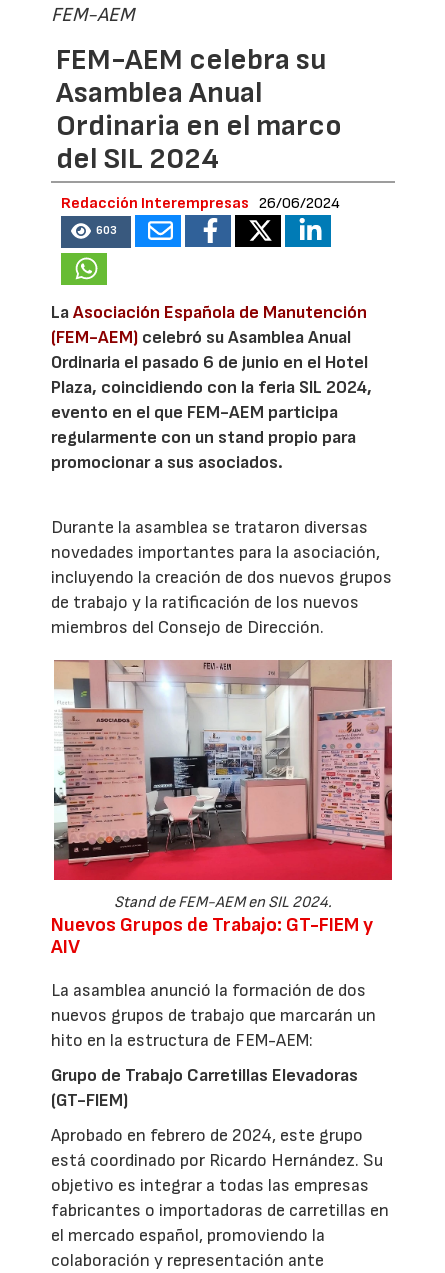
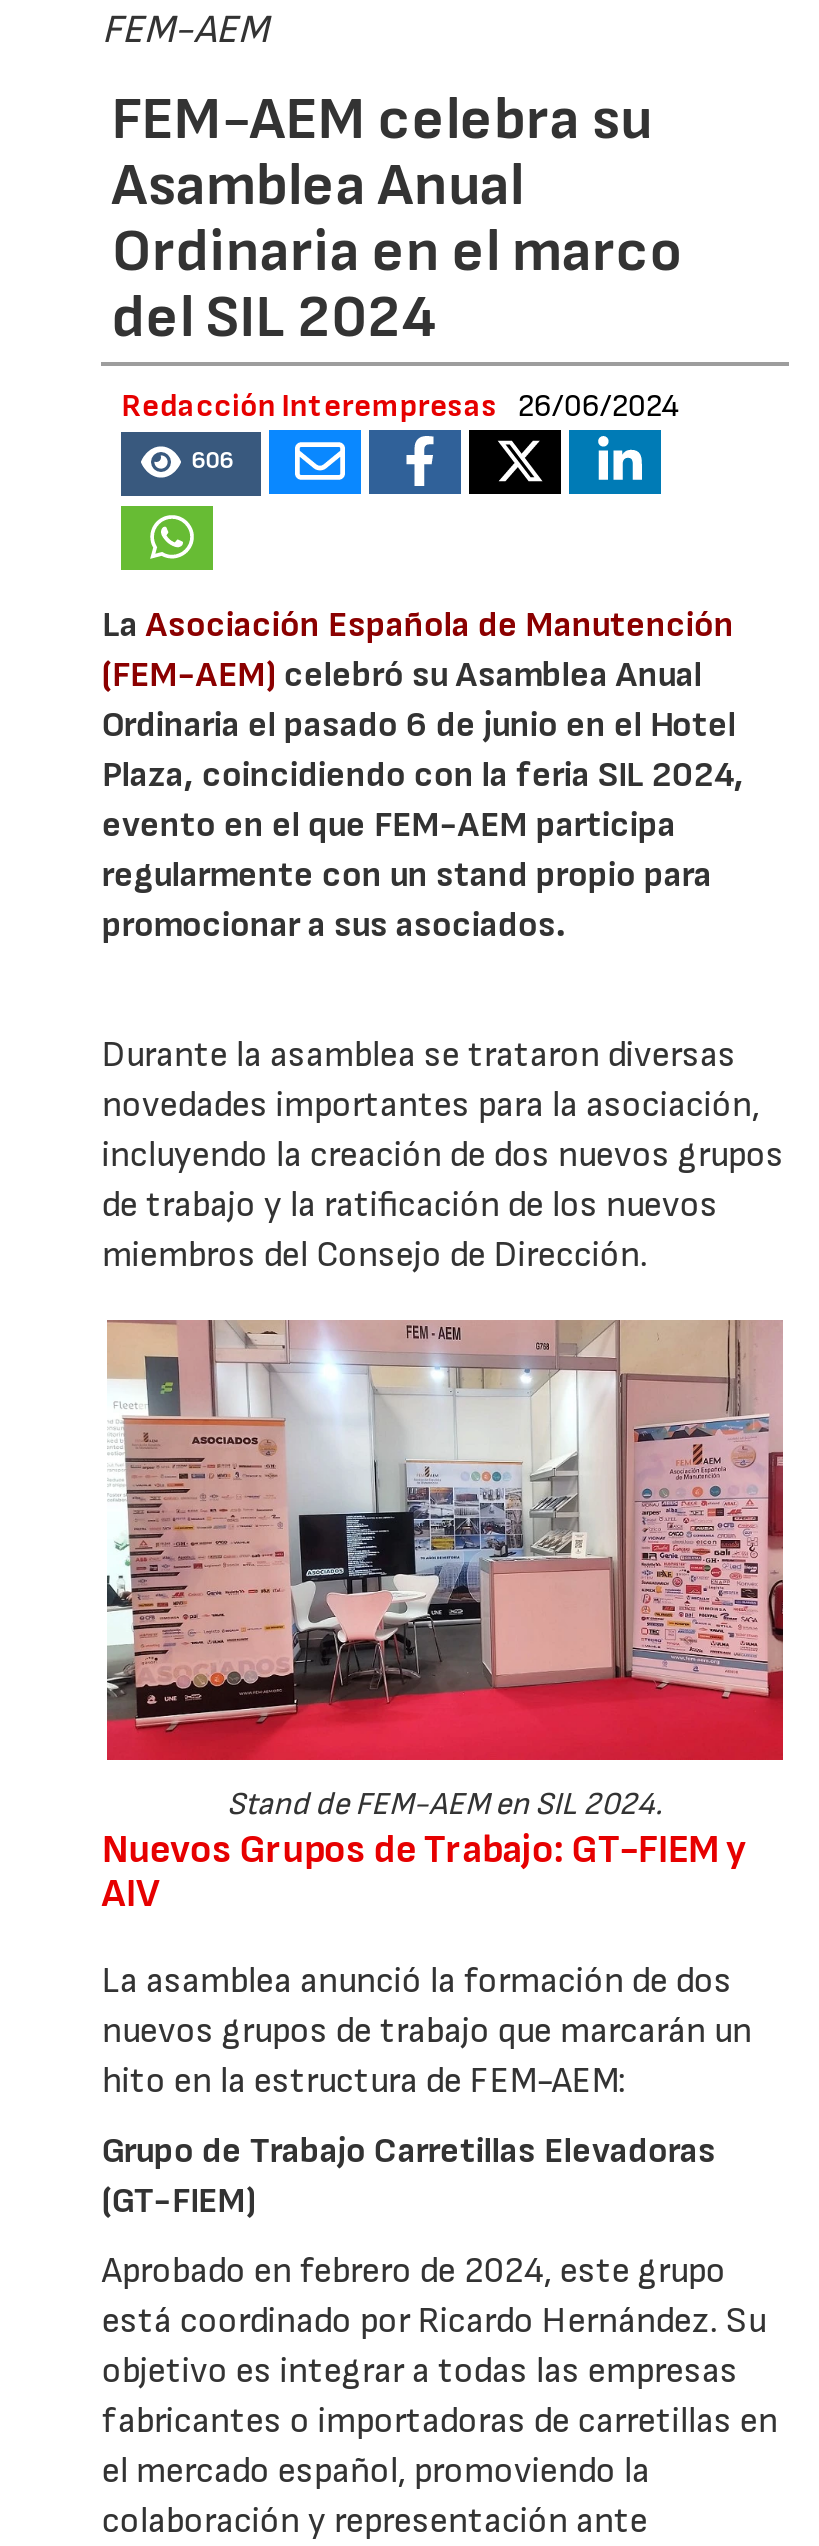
- 603
+ 606
